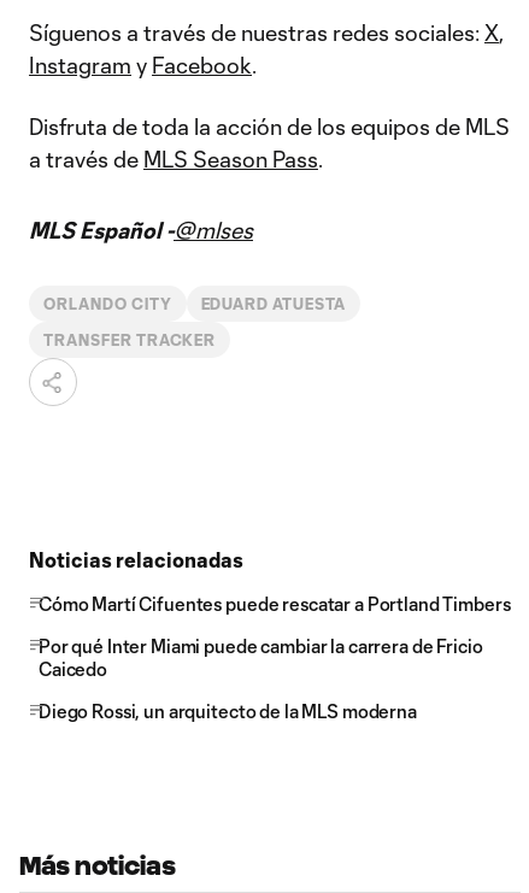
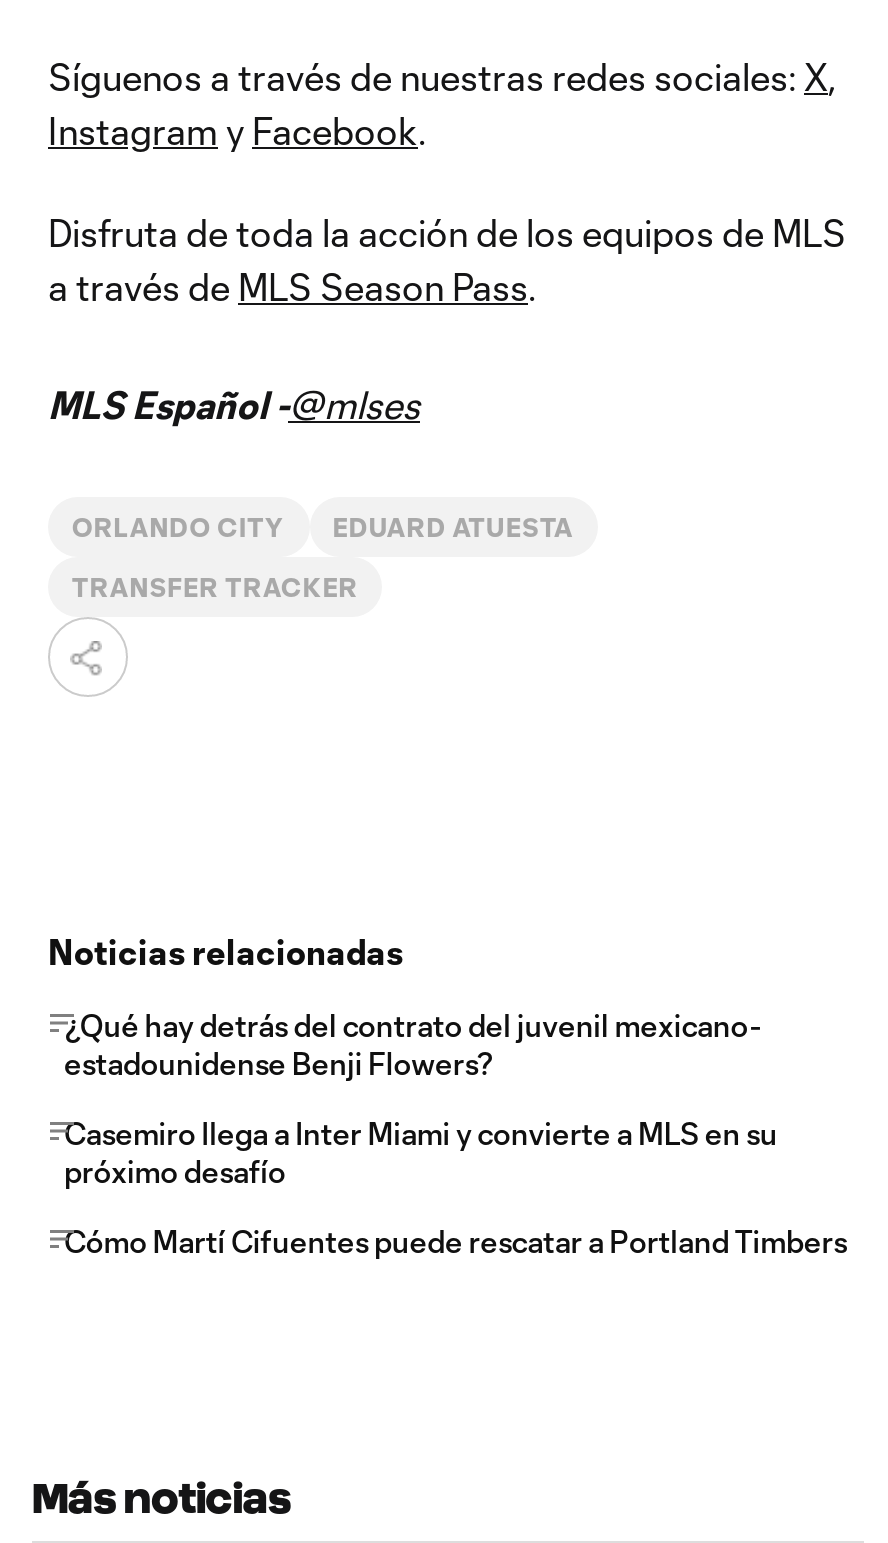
+ ¿Qué hay detrás del contrato del juvenil mexicano-
+ estadounidense Benji Flowers?
+ Casemiro llega a Inter Miami y convierte a MLS en su
+ próximo desafío

moved down: Cómo Martí Cifuentes puede rescatar a Portland Timbers

- Por qué Inter Miami puede cambiar la carrera de Fricio
- Caicedo
- Diego Rossi, un arquitecto de la MLS moderna
